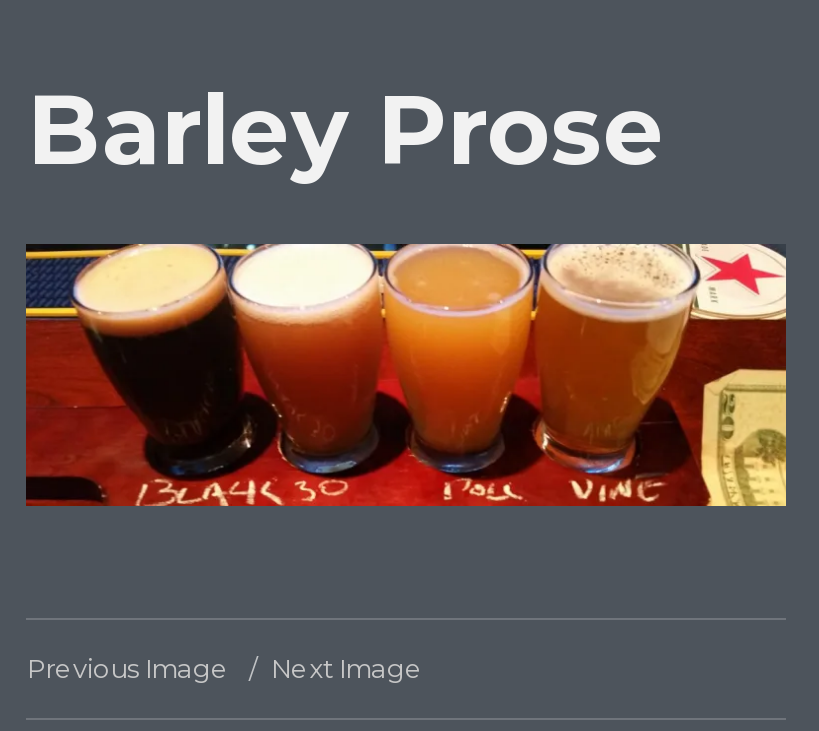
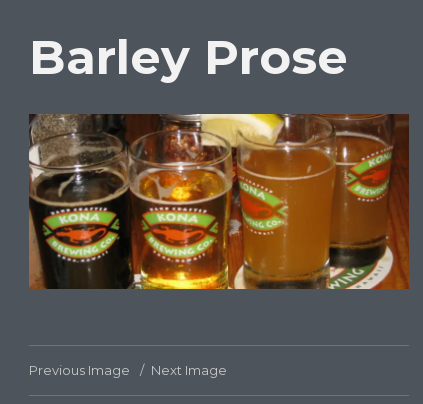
- [image]
+ [image]
